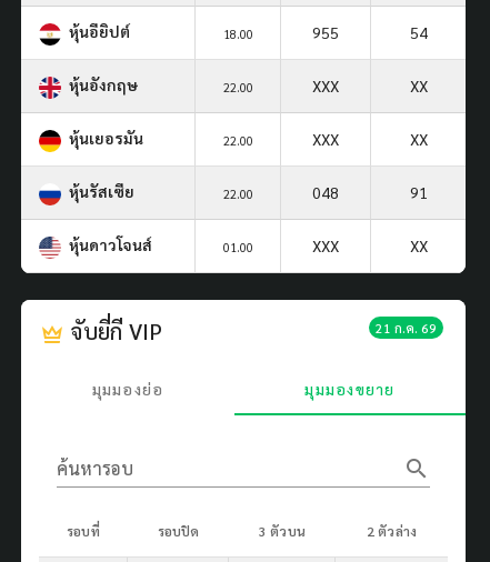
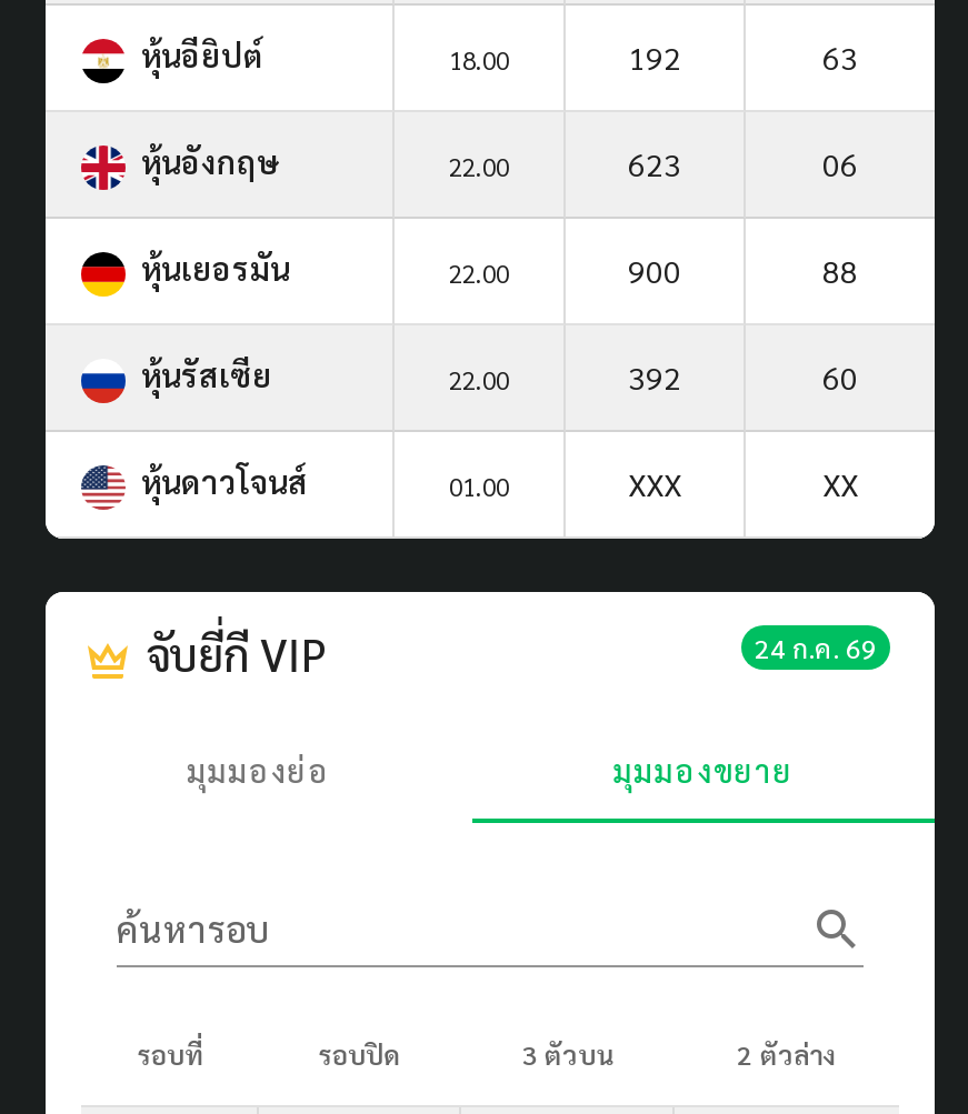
- 955
+ 192

- 54
+ 63

- XXX
- XX
+ 623
+ 06

- XXX
- XX
+ 900
+ 88

- 048
+ 392

- 91
+ 60

- 21 ก.ค. 69
+ 24 ก.ค. 69
